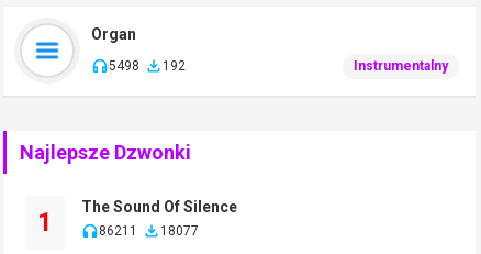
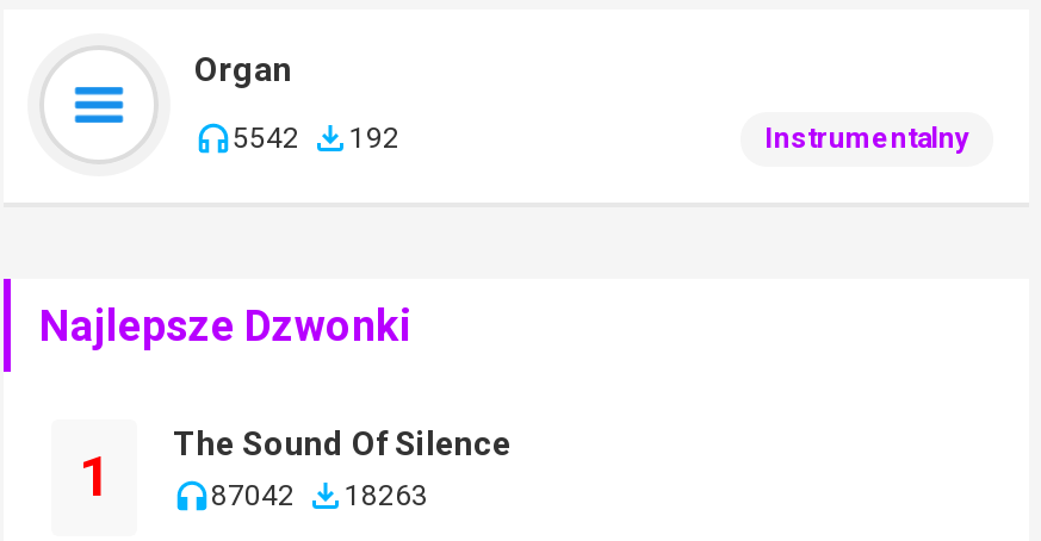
- 5498 192
+ 5542 192

- 86211
+ 87042

- 18077
+ 18263
